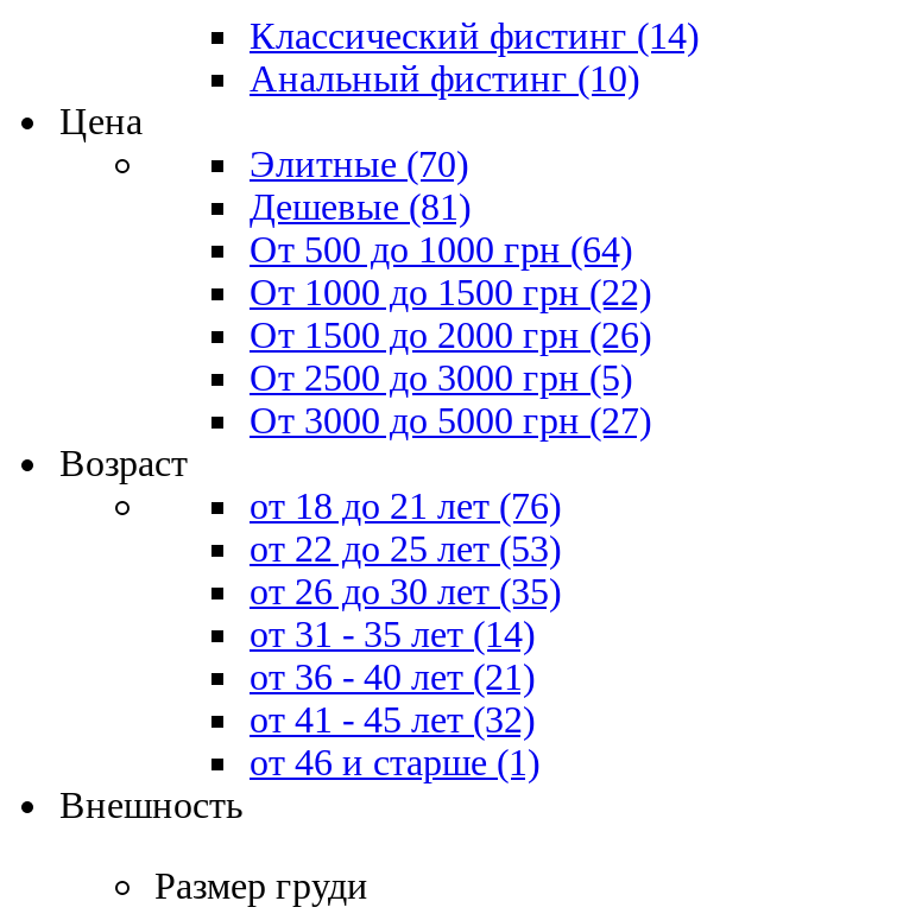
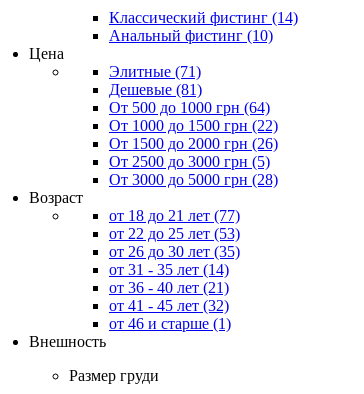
- Элитные (70)
+ Элитные (71)

- От 3000 до 5000 грн (27)
+ От 3000 до 5000 грн (28)

- от 18 до 21 лет (76)
+ от 18 до 21 лет (77)
